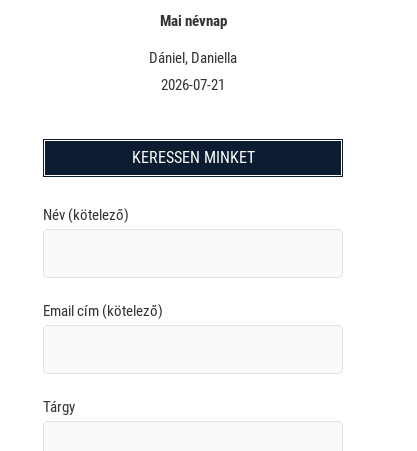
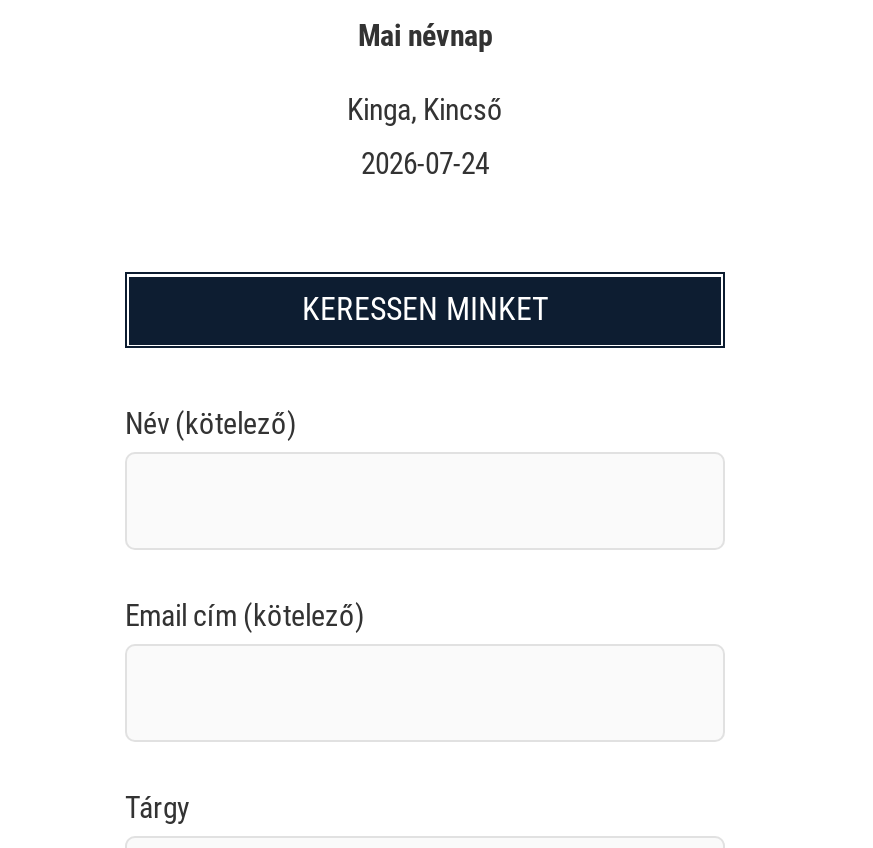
- Dániel, Daniella
+ Kinga, Kincső

- 2026-07-21
+ 2026-07-24
